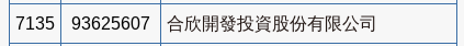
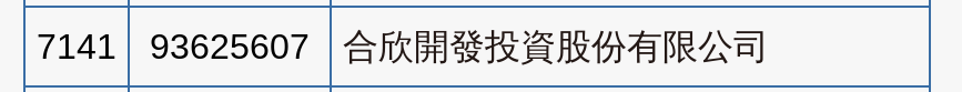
- 7135 93625607 合欣開發投資股份有限公司
+ 7141 93625607 合欣開發投資股份有限公司
